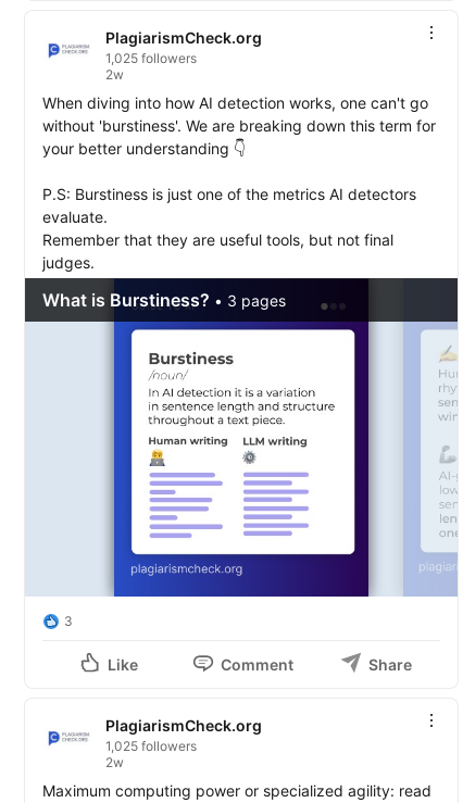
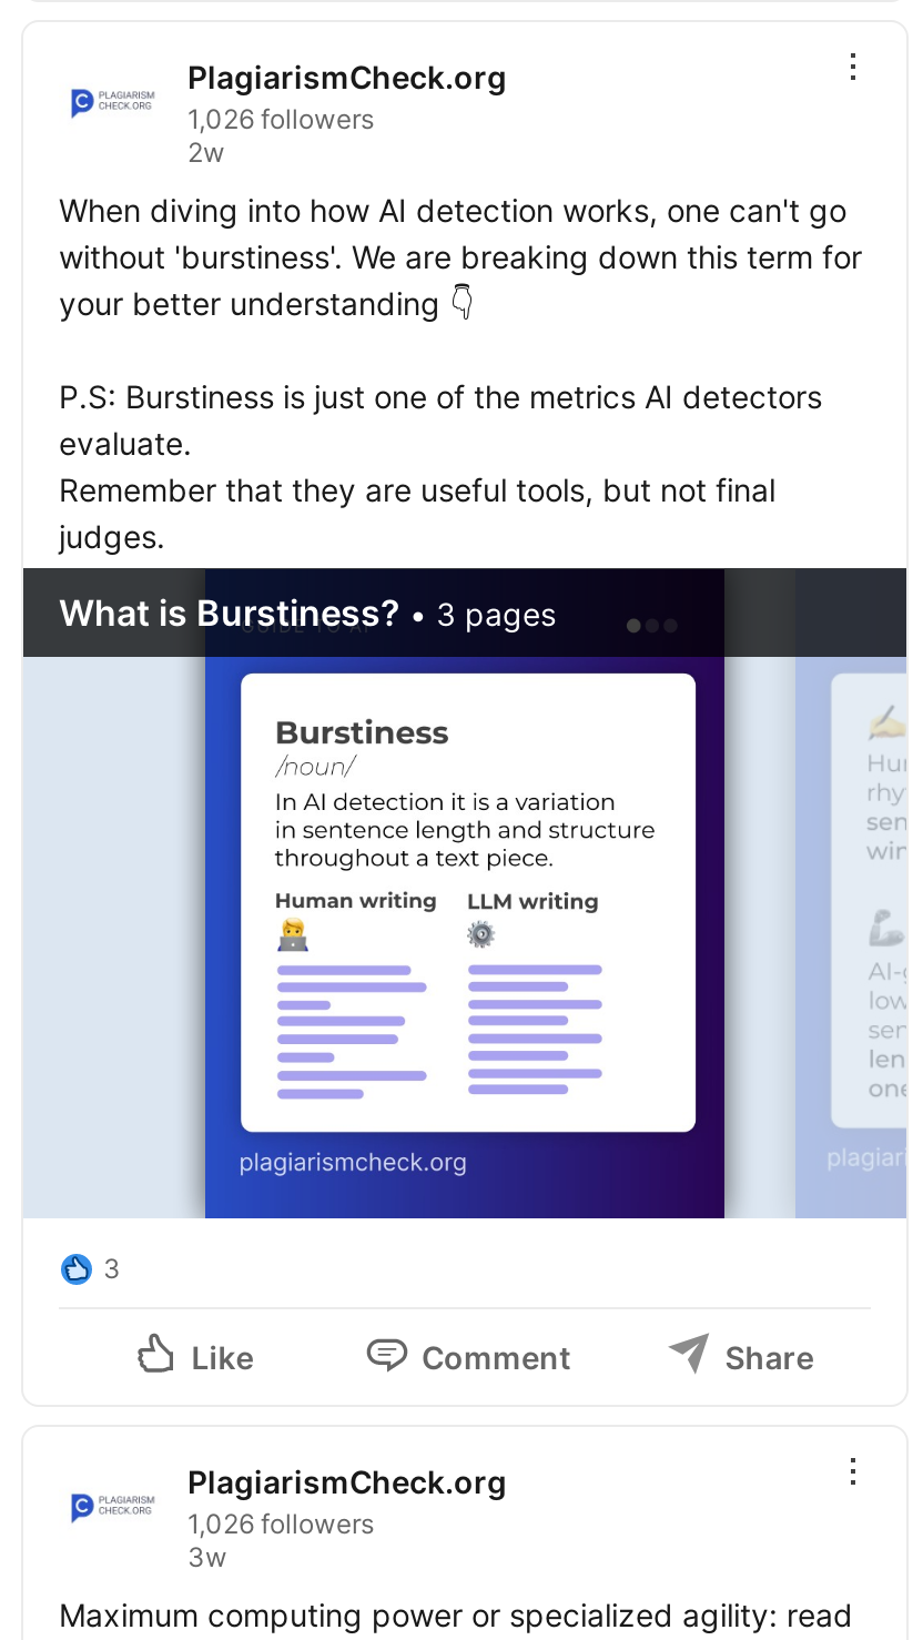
- 1,025 followers
+ 1,026 followers

- 1,025 followers
- 2w
+ 1,026 followers
+ 3w
